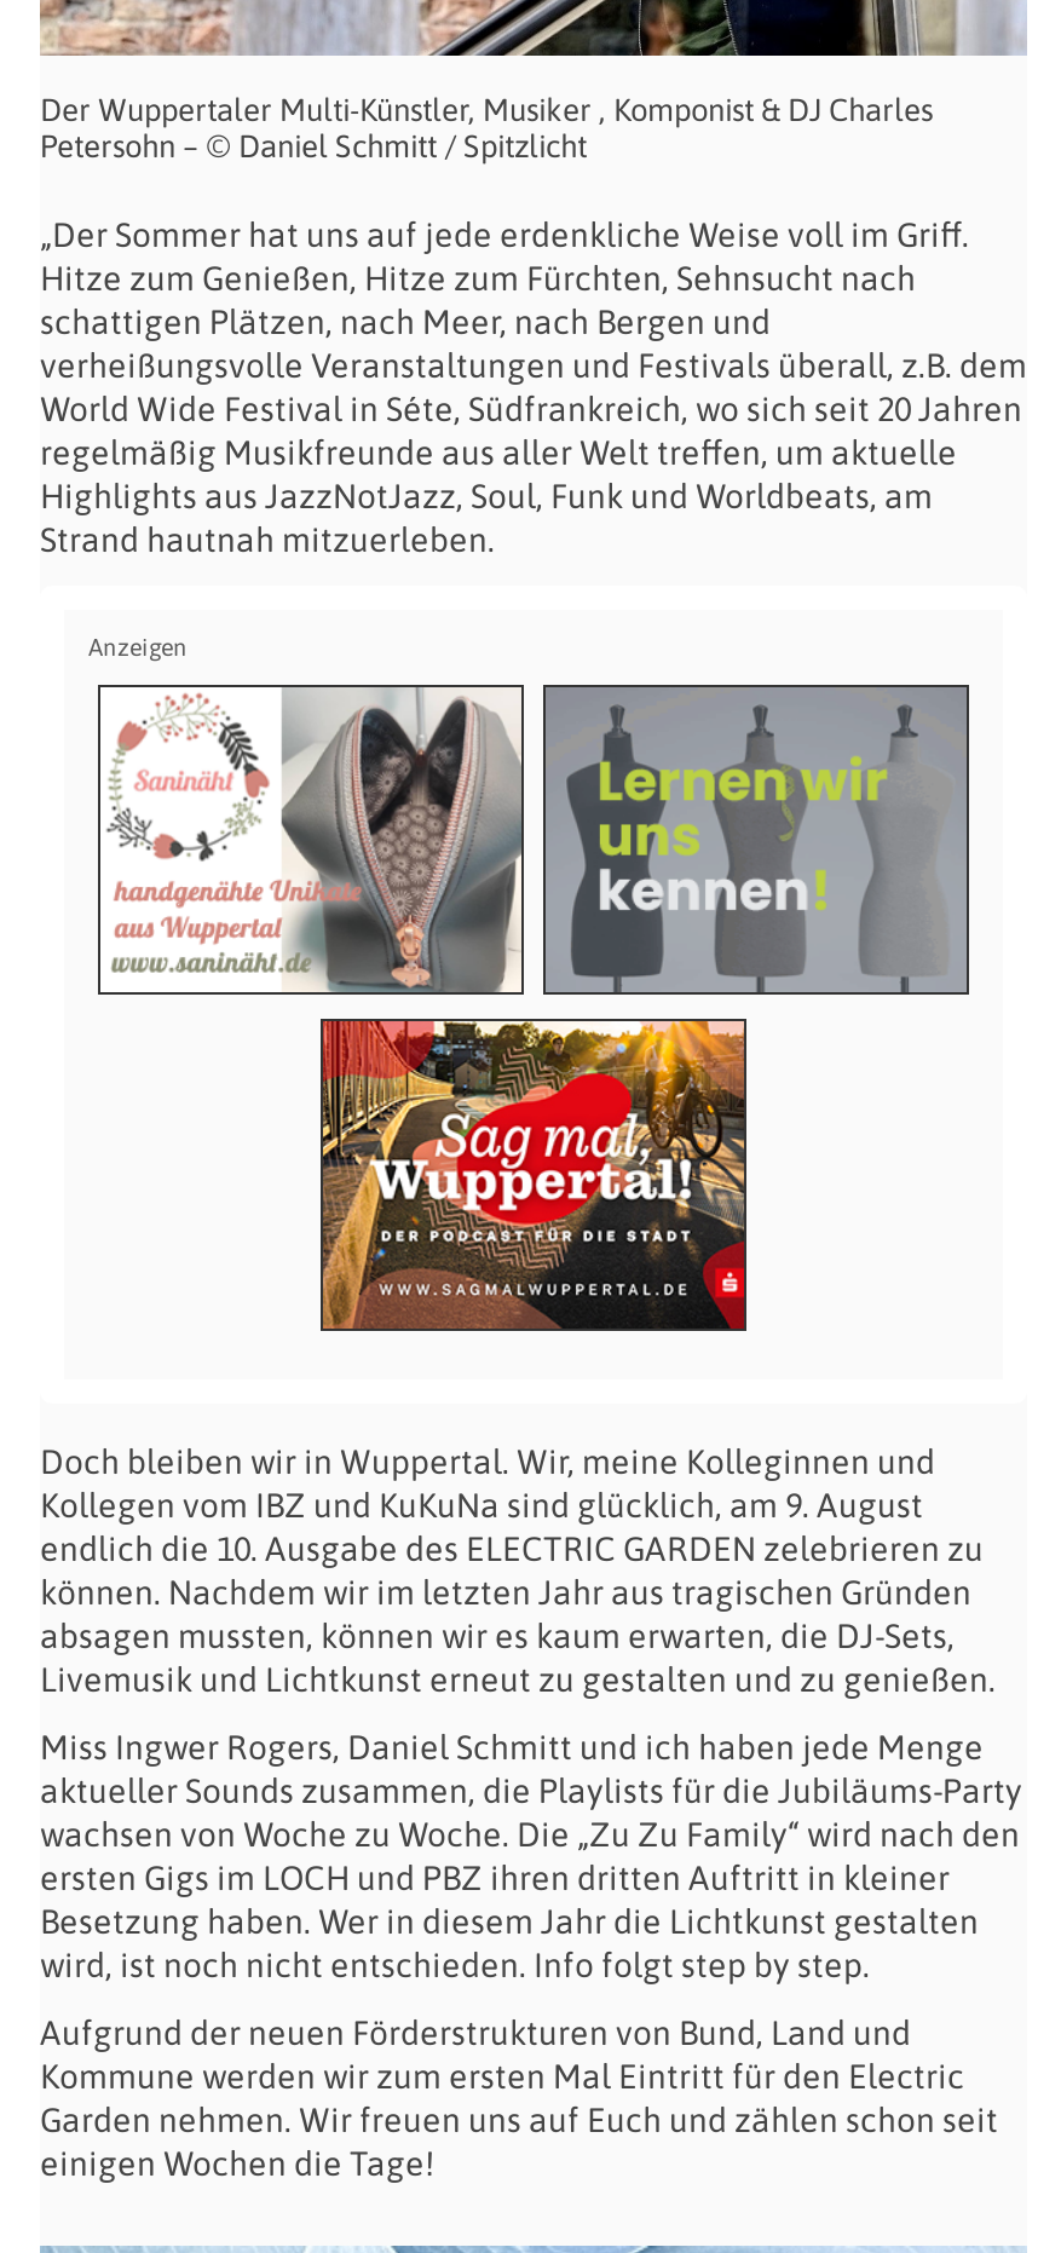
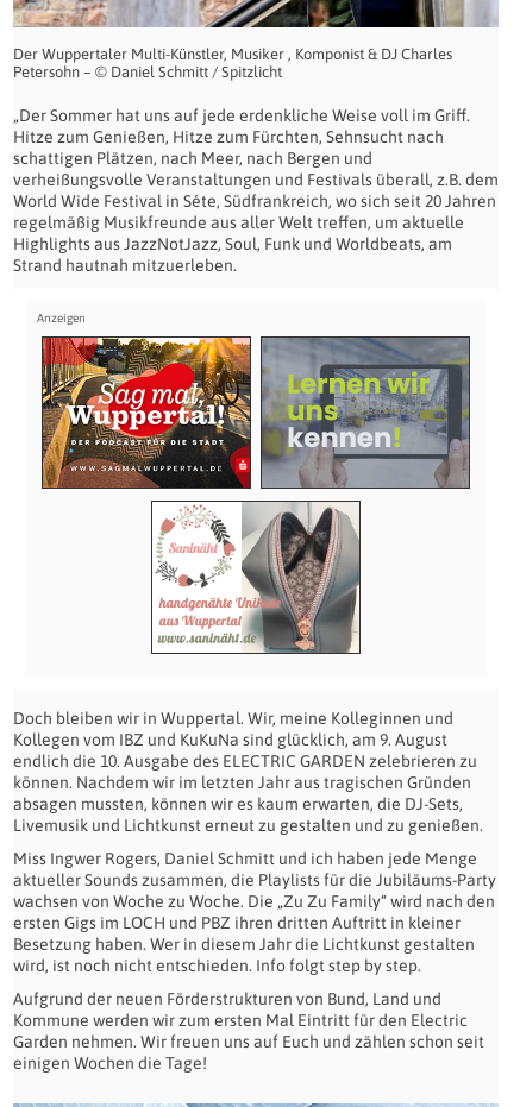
moved down: [image]

- [image]
+ [image]

moved up: [image]
